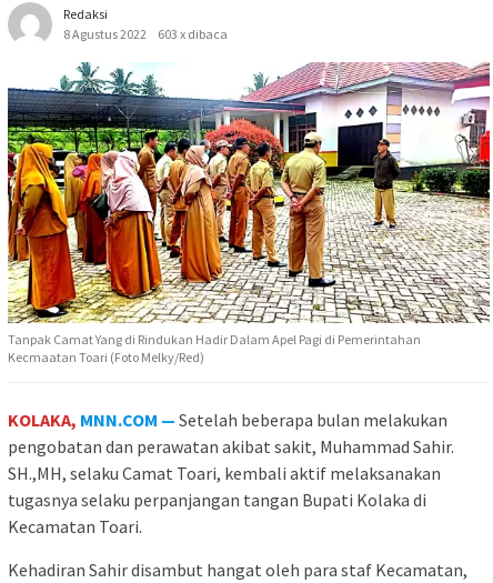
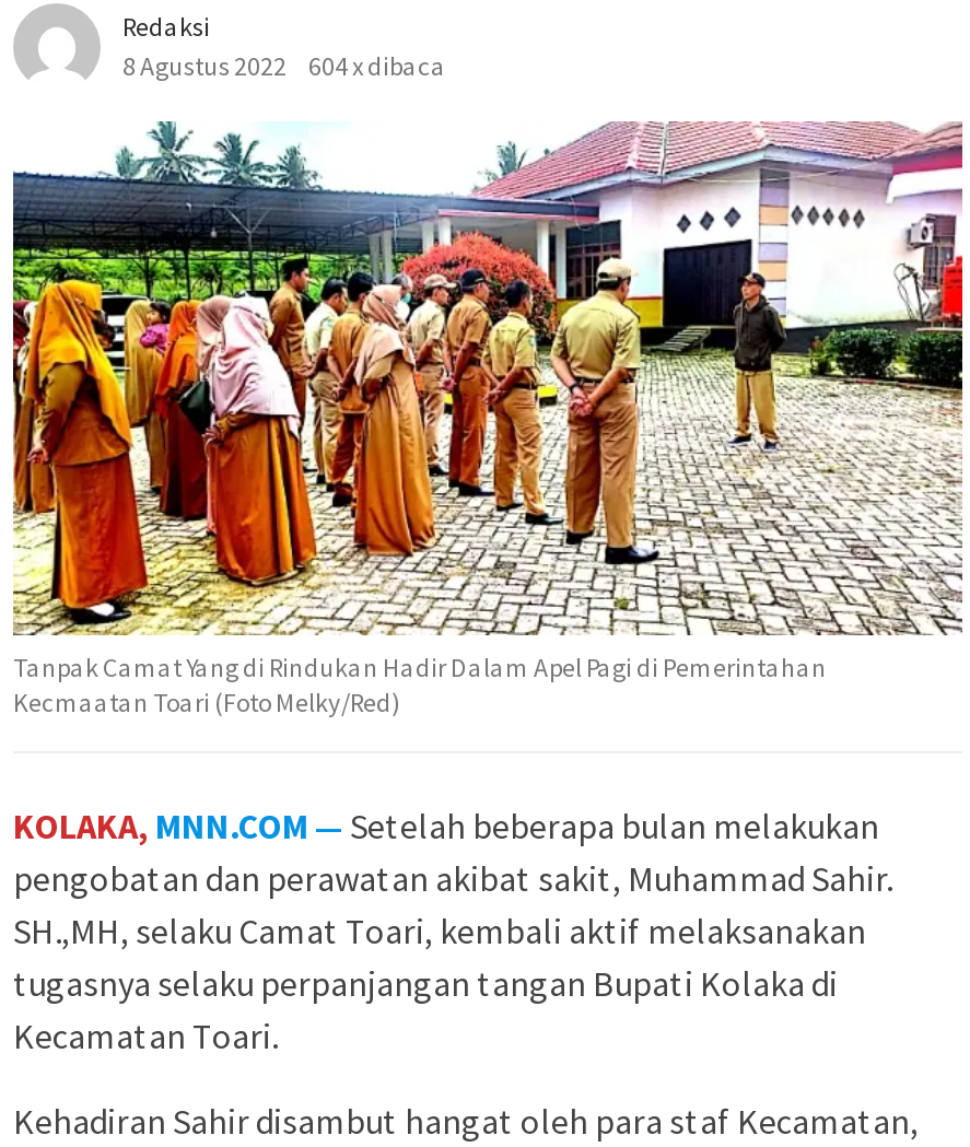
- 8 Agustus 2022 603 x dibaca
+ 8 Agustus 2022 604 x dibaca
